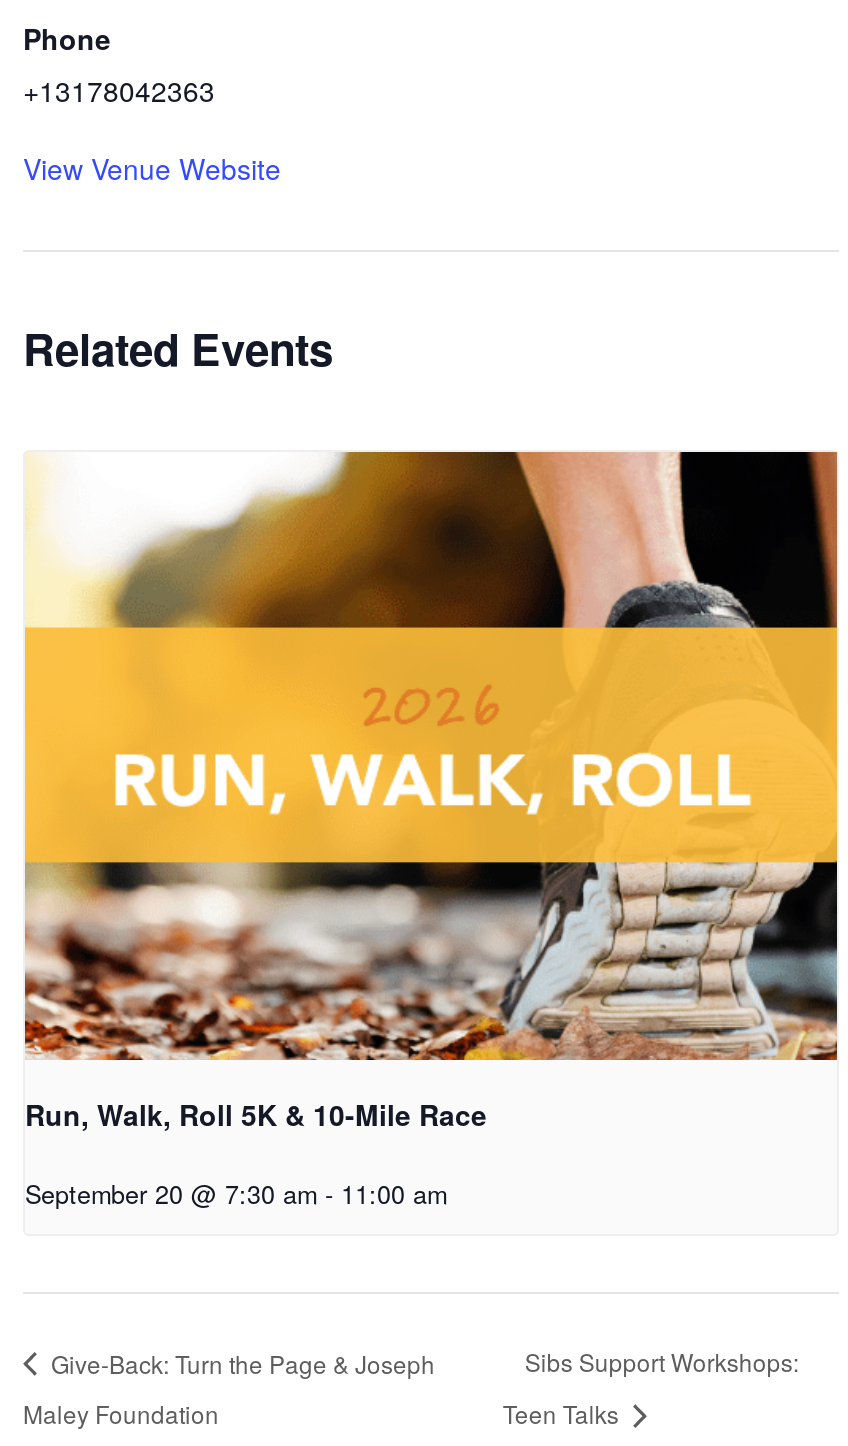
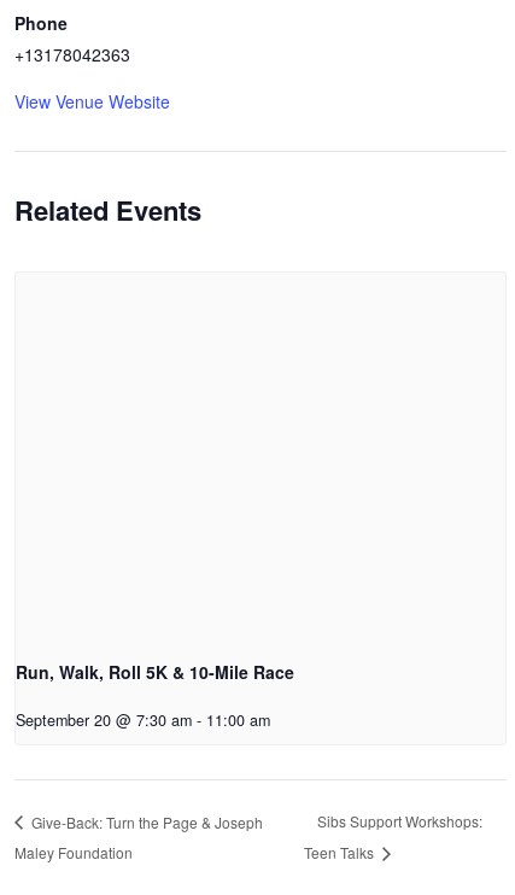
- [image]
